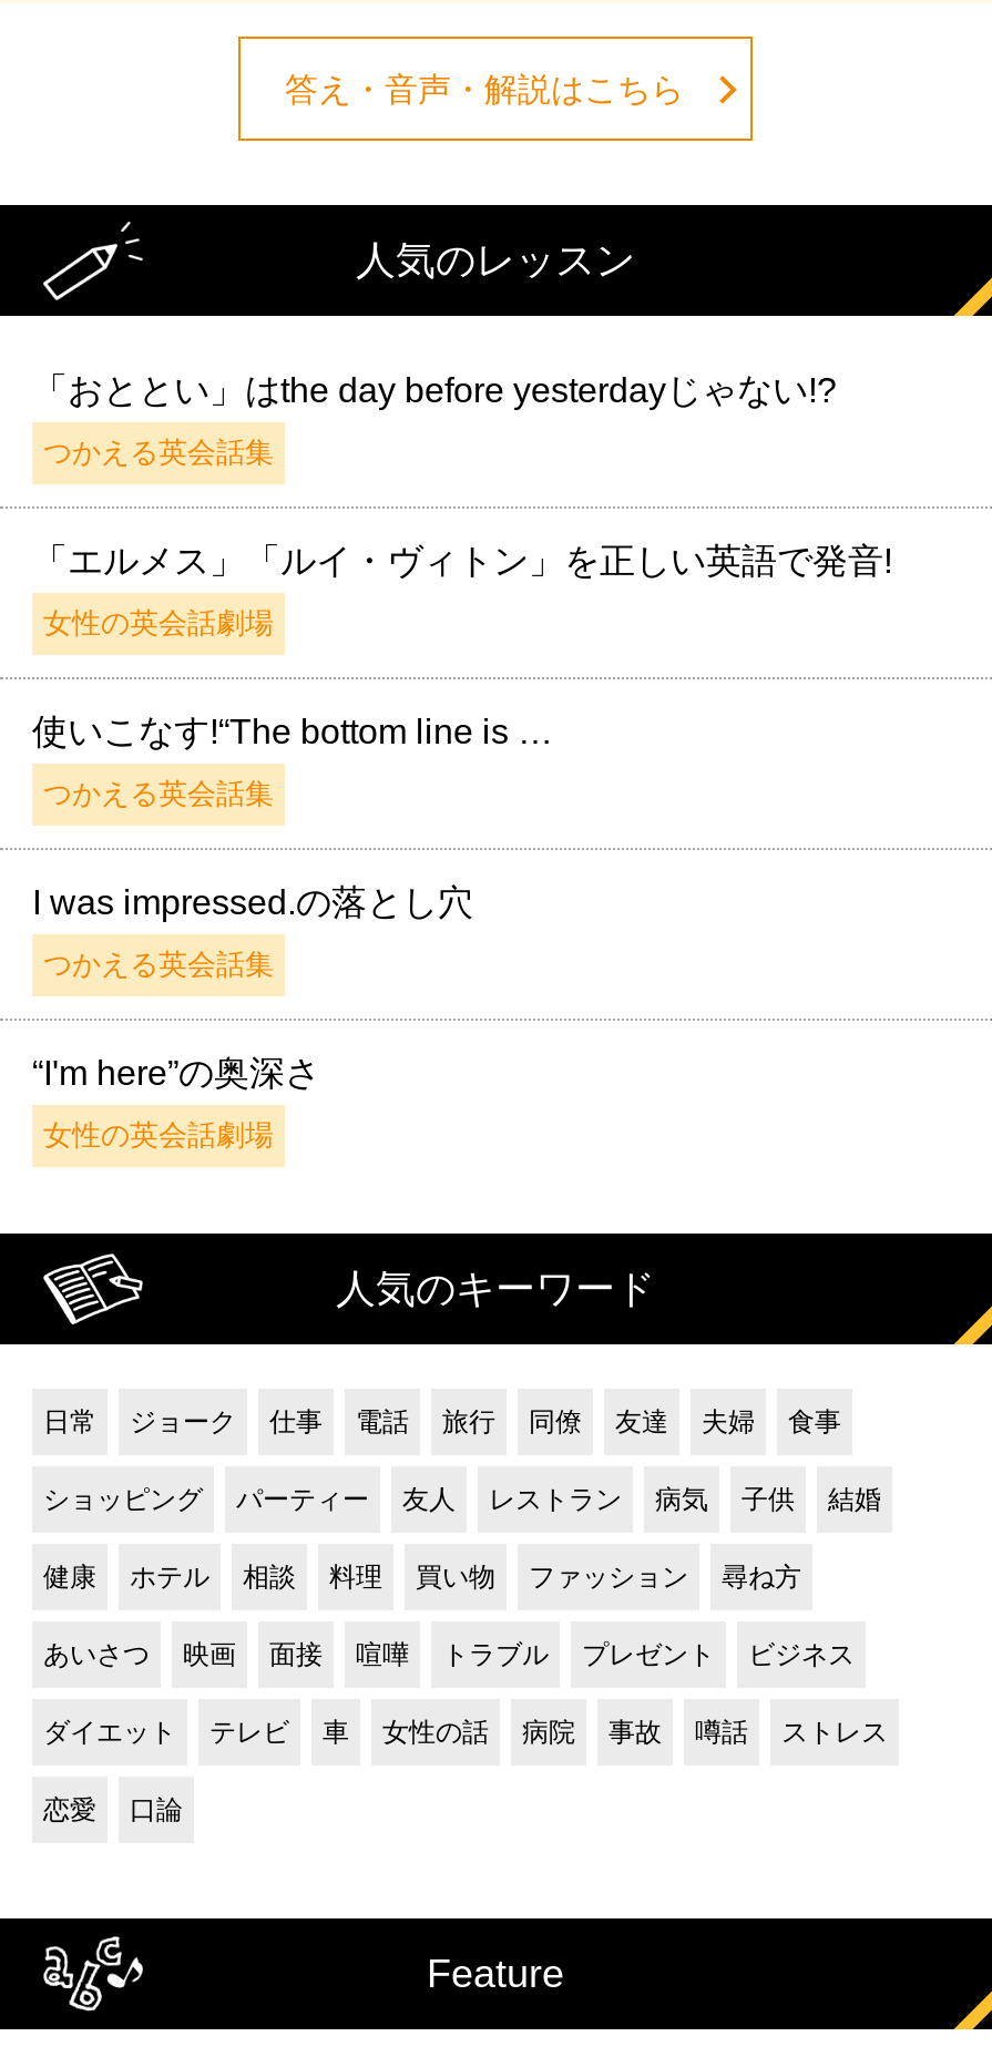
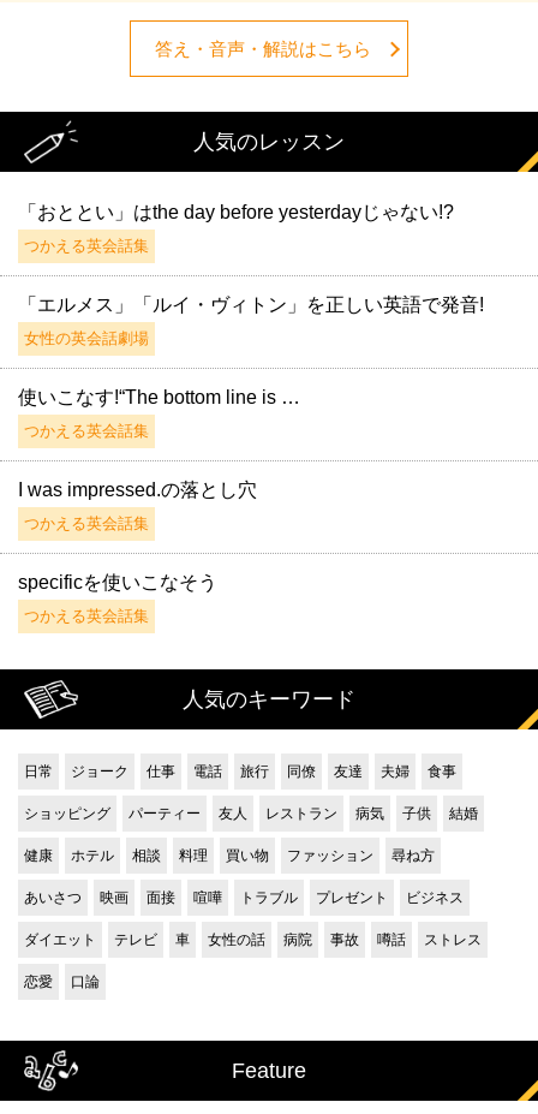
- “I'm here”の奥深さ
+ specificを使いこなそう

- 女性の英会話劇場
+ つかえる英会話集
